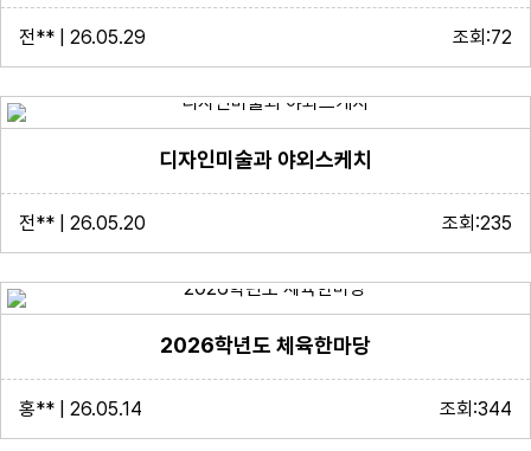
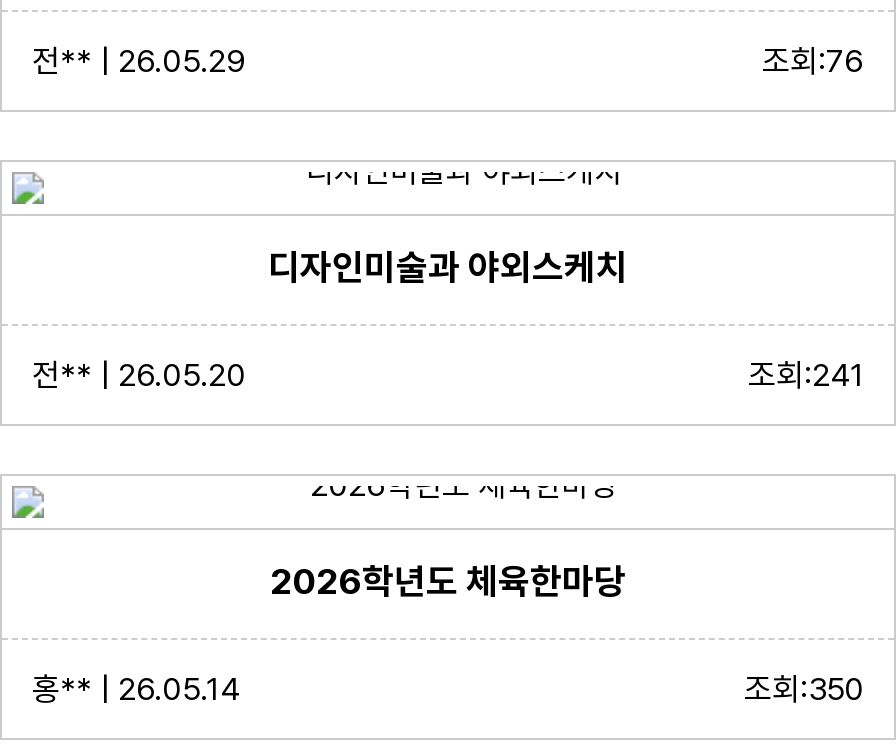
- 조회:72
+ 조회:76

- 조회:235
+ 조회:241

- 조회:344
+ 조회:350
